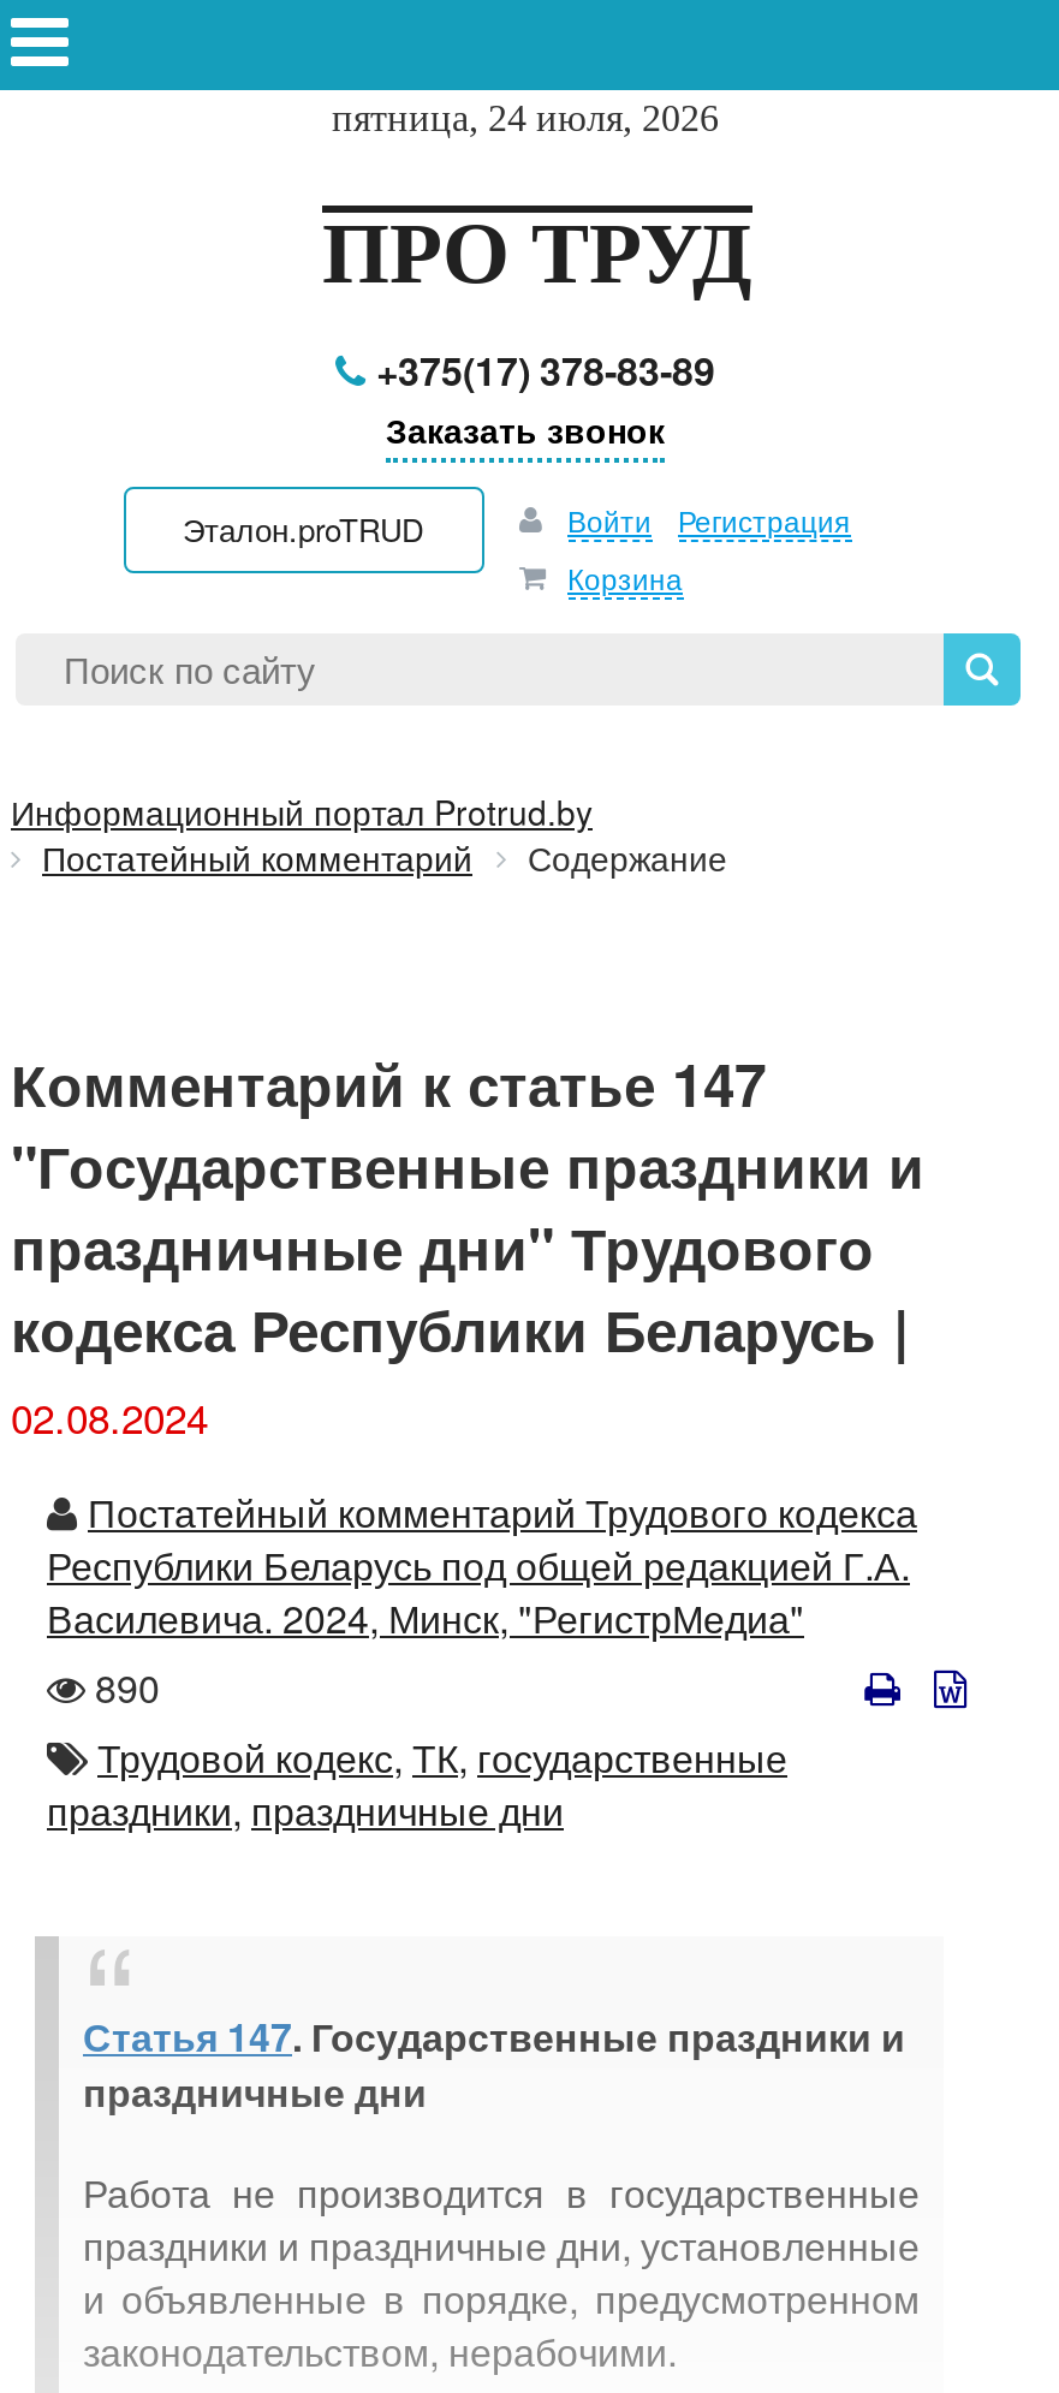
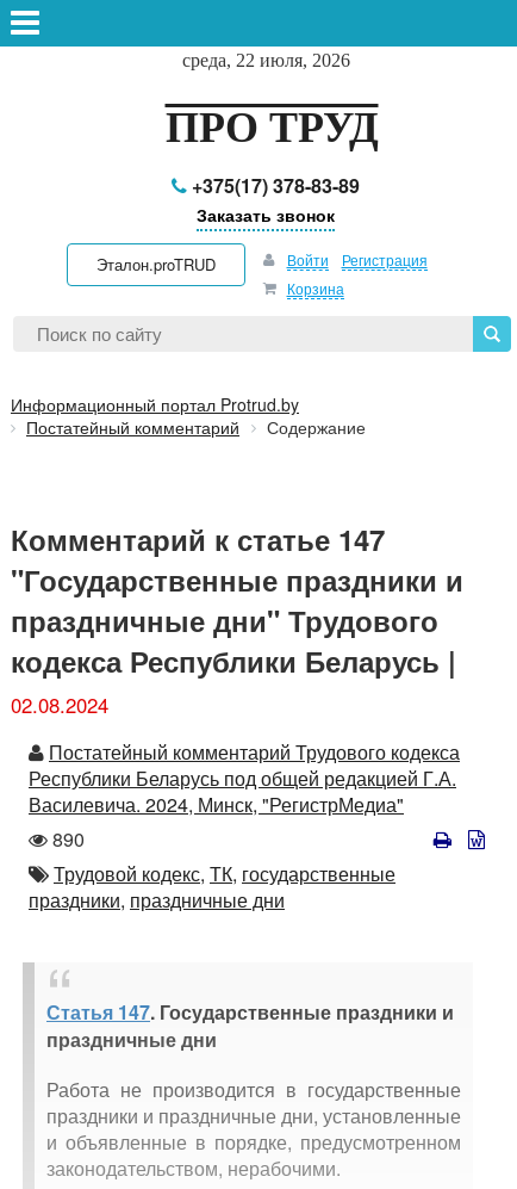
- пятница, 24 июля, 2026
+ среда, 22 июля, 2026
